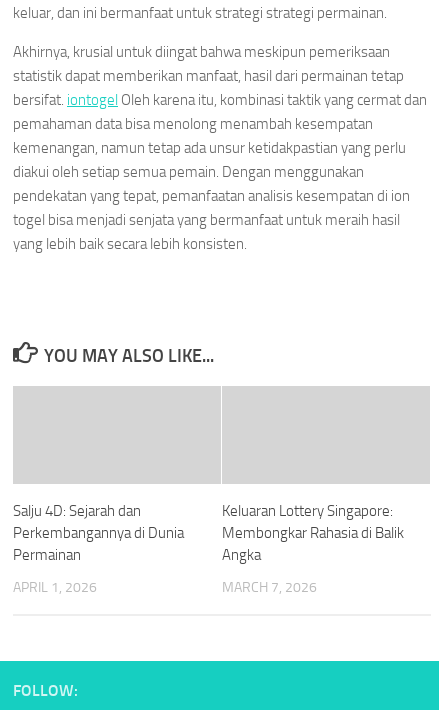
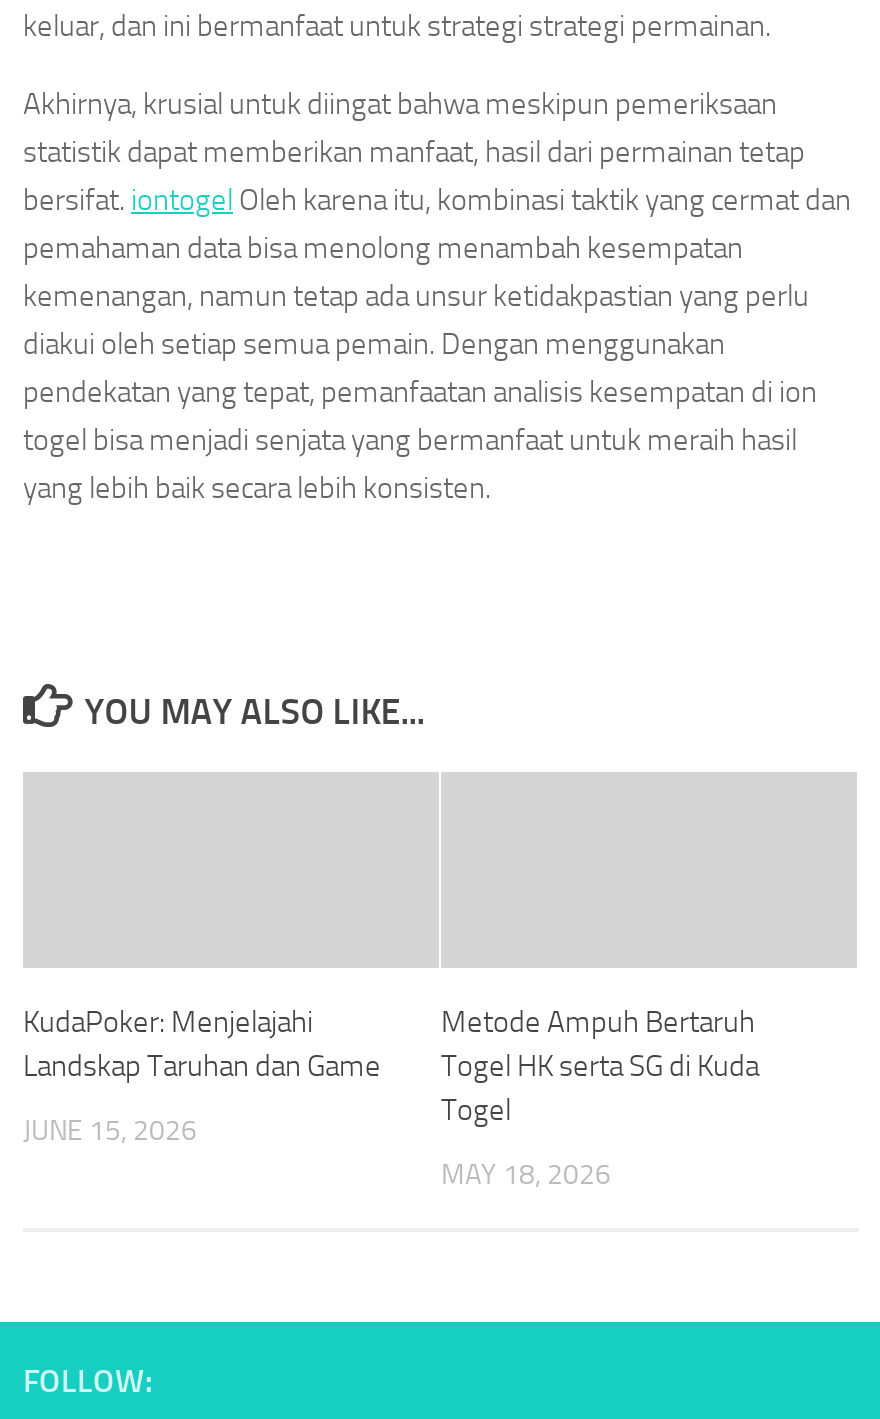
- Salju 4D: Sejarah dan
- Perkembangannya di Dunia
- Permainan
+ KudaPoker: Menjelajahi
+ Landskap Taruhan dan Game

- Keluaran Lottery Singapore:
- Membongkar Rahasia di Balik
- Angka
+ Metode Ampuh Bertaruh
+ Togel HK serta SG di Kuda
+ Togel

- APRIL 1, 2026
+ JUNE 15, 2026

- MARCH 7, 2026
+ MAY 18, 2026
